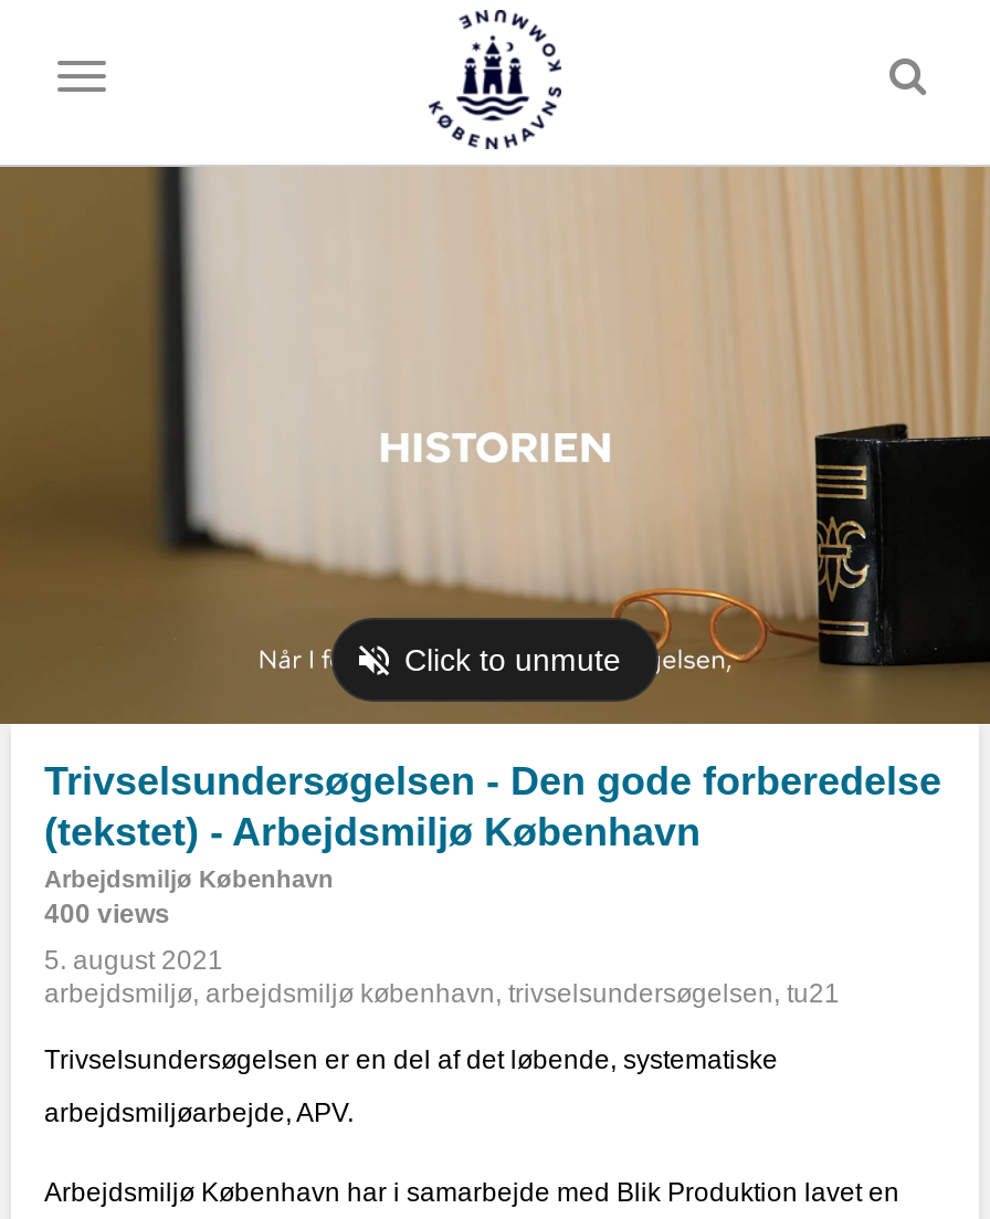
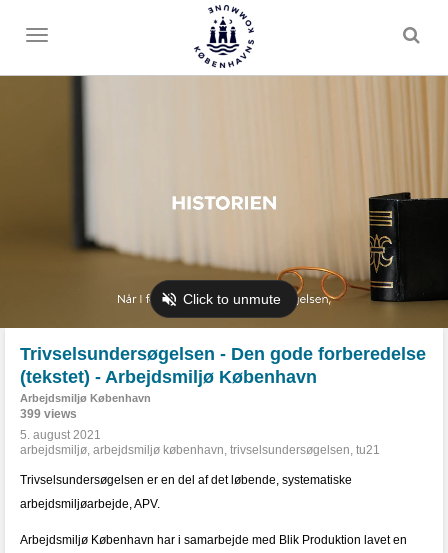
- 400 views
+ 399 views
